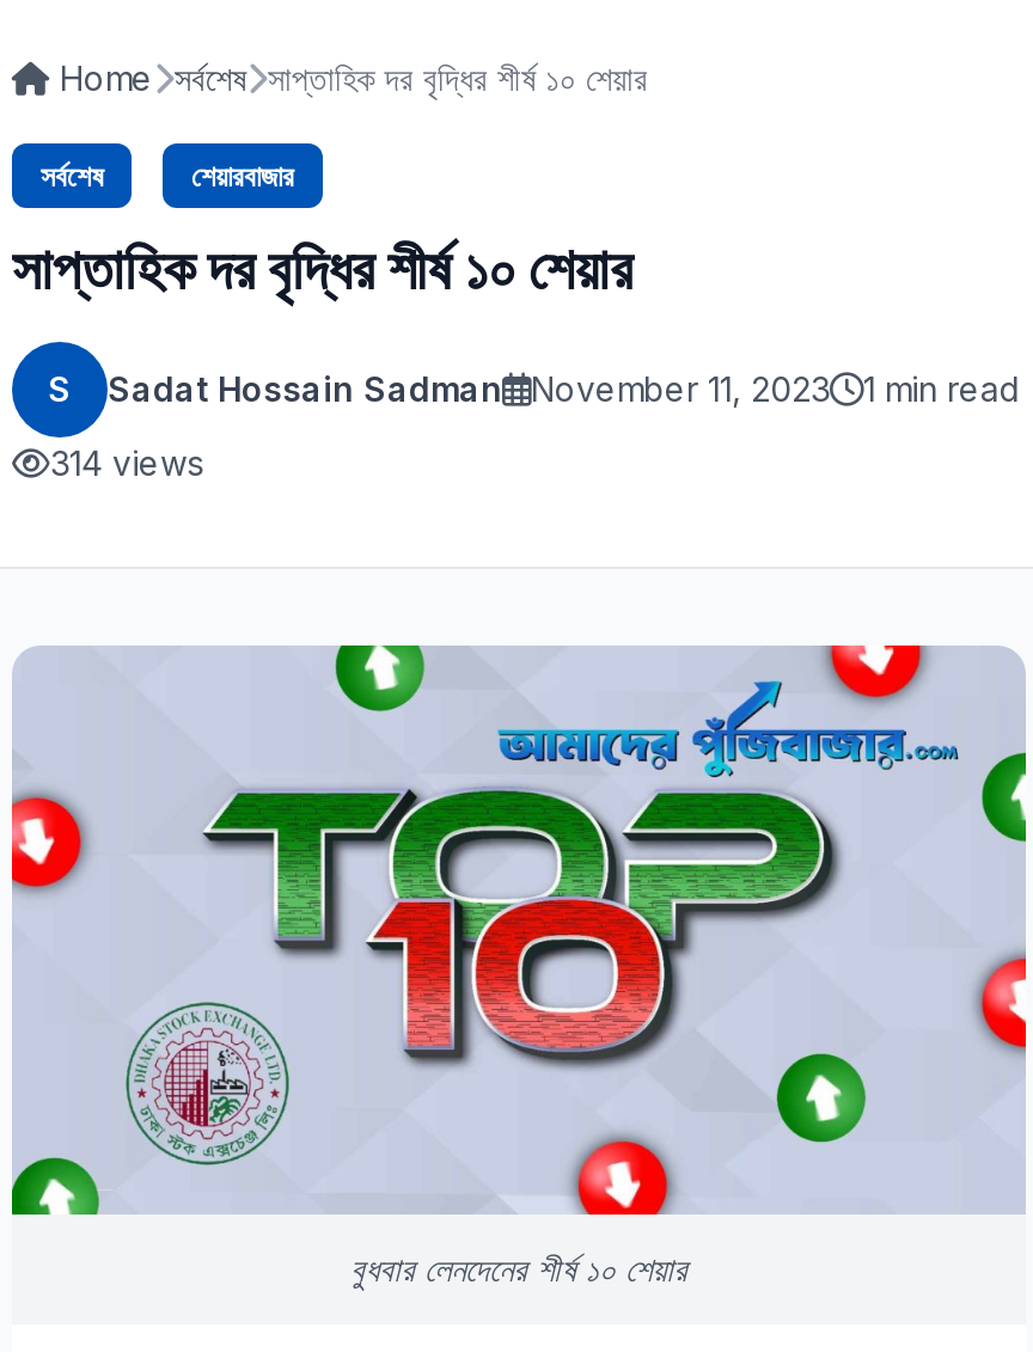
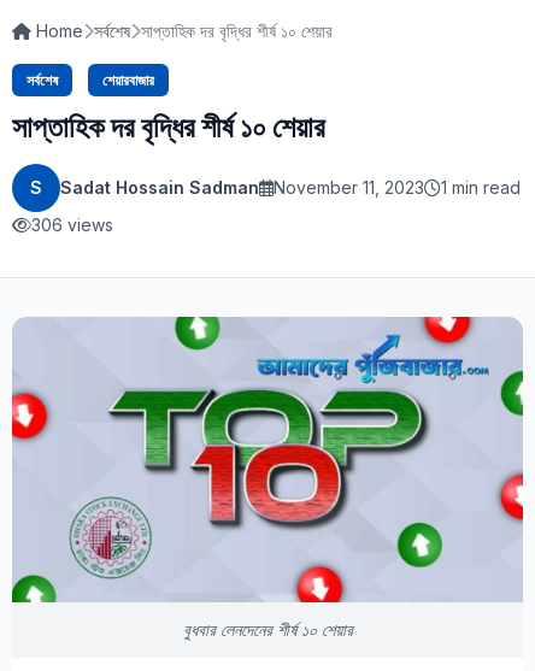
- 314 views
+ 306 views
